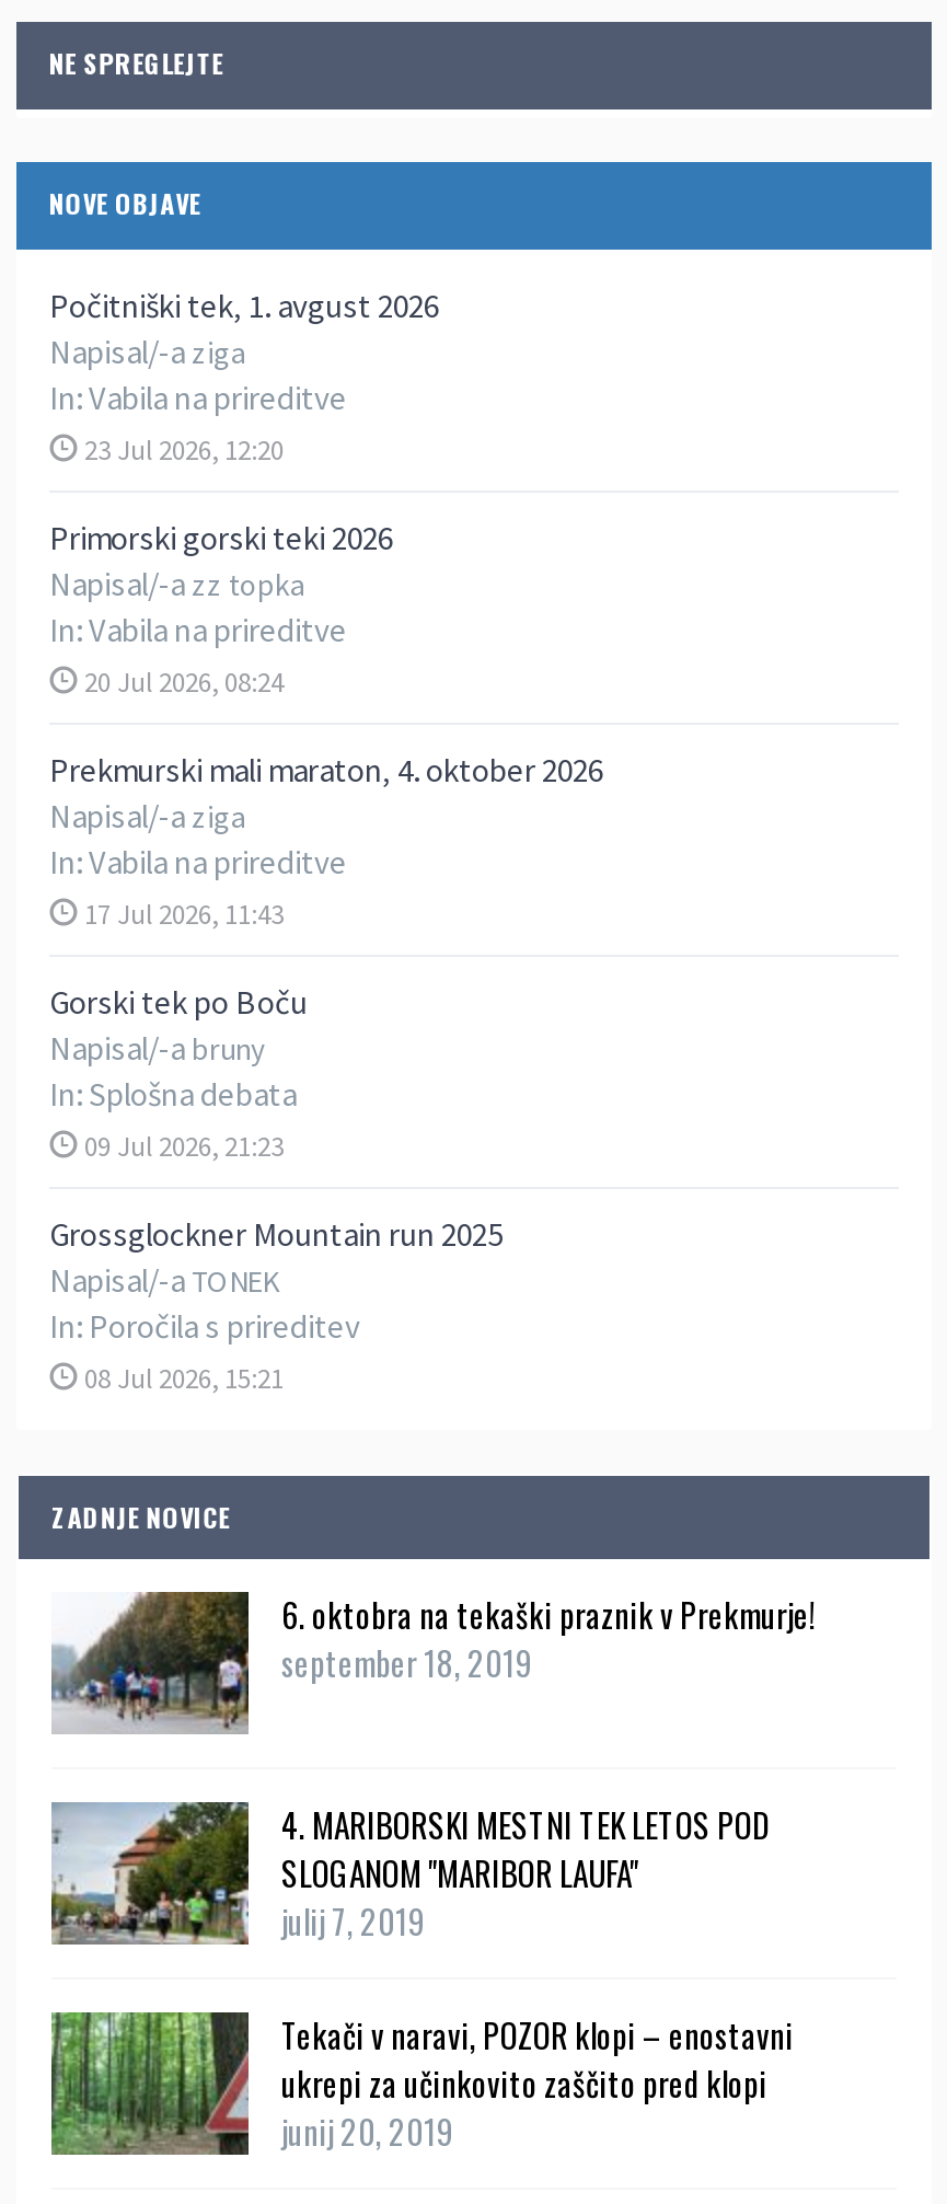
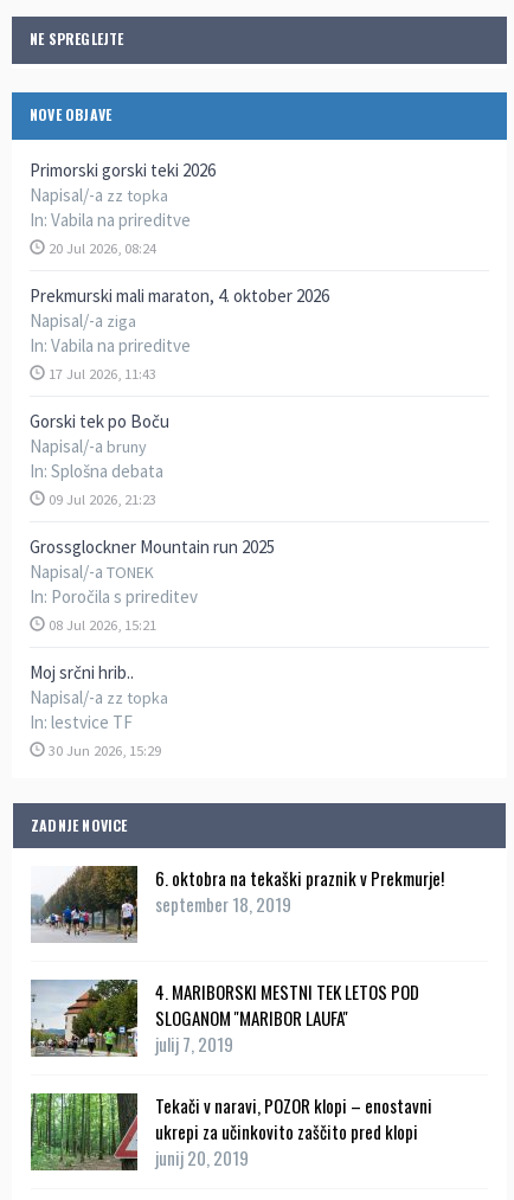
- Počitniški tek, 1. avgust 2026
- Napisal/-a ziga
- In:Vabila na prireditve
- 23 Jul 2026, 12:20

moved up: Primorski gorski teki 2026 | Napisal/-a zz topka | In:Vabila na prireditve | ... | In: Poročila s prireditev | 08 Jul 2026, 15:21

+ Moj srčni hrib..
+ Napisal/-a zz topka
+ In: lestvice TF
+ 30 Jun 2026, 15:29
